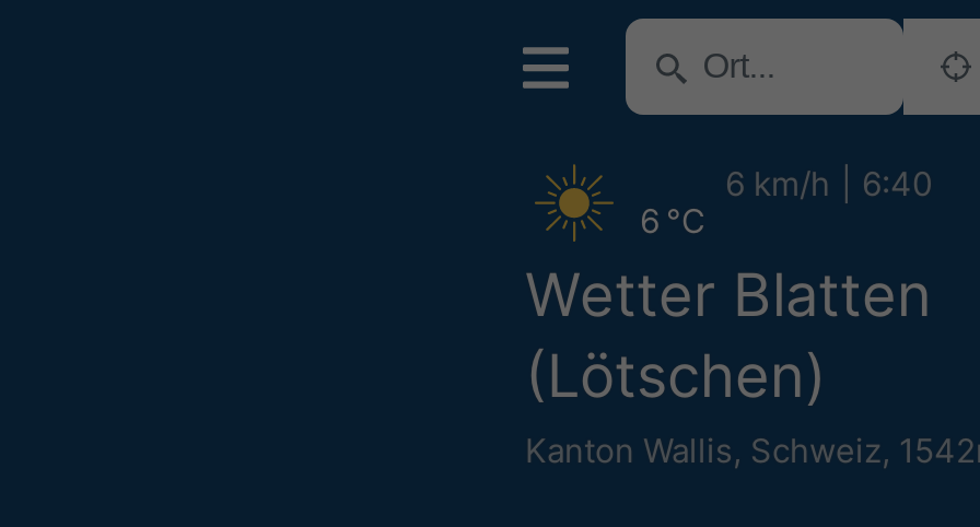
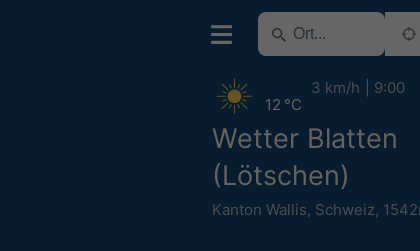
- 6 km/h
- 6:40
+ 3 km/h
+ 9:00

- 6 °C
+ 12 °C
